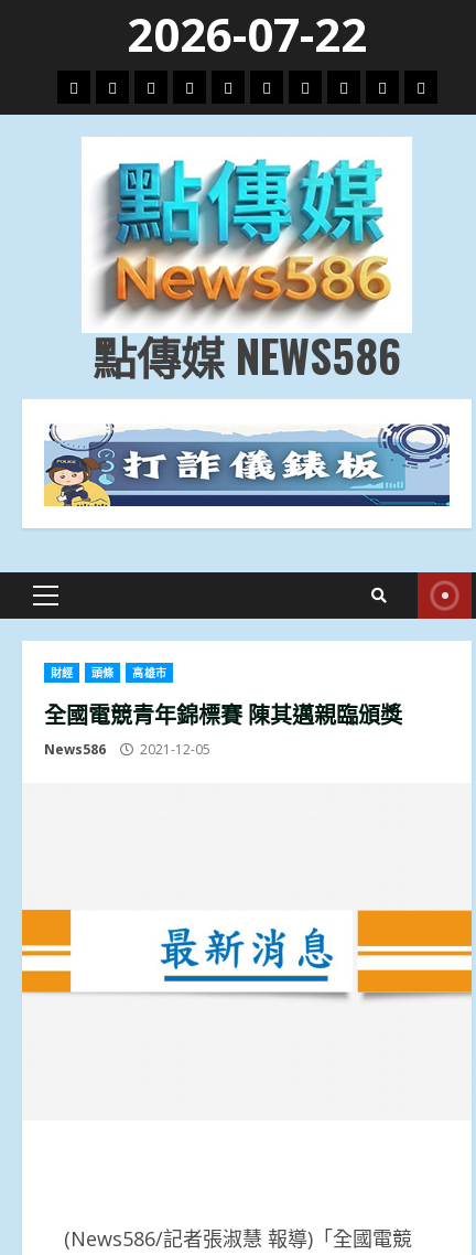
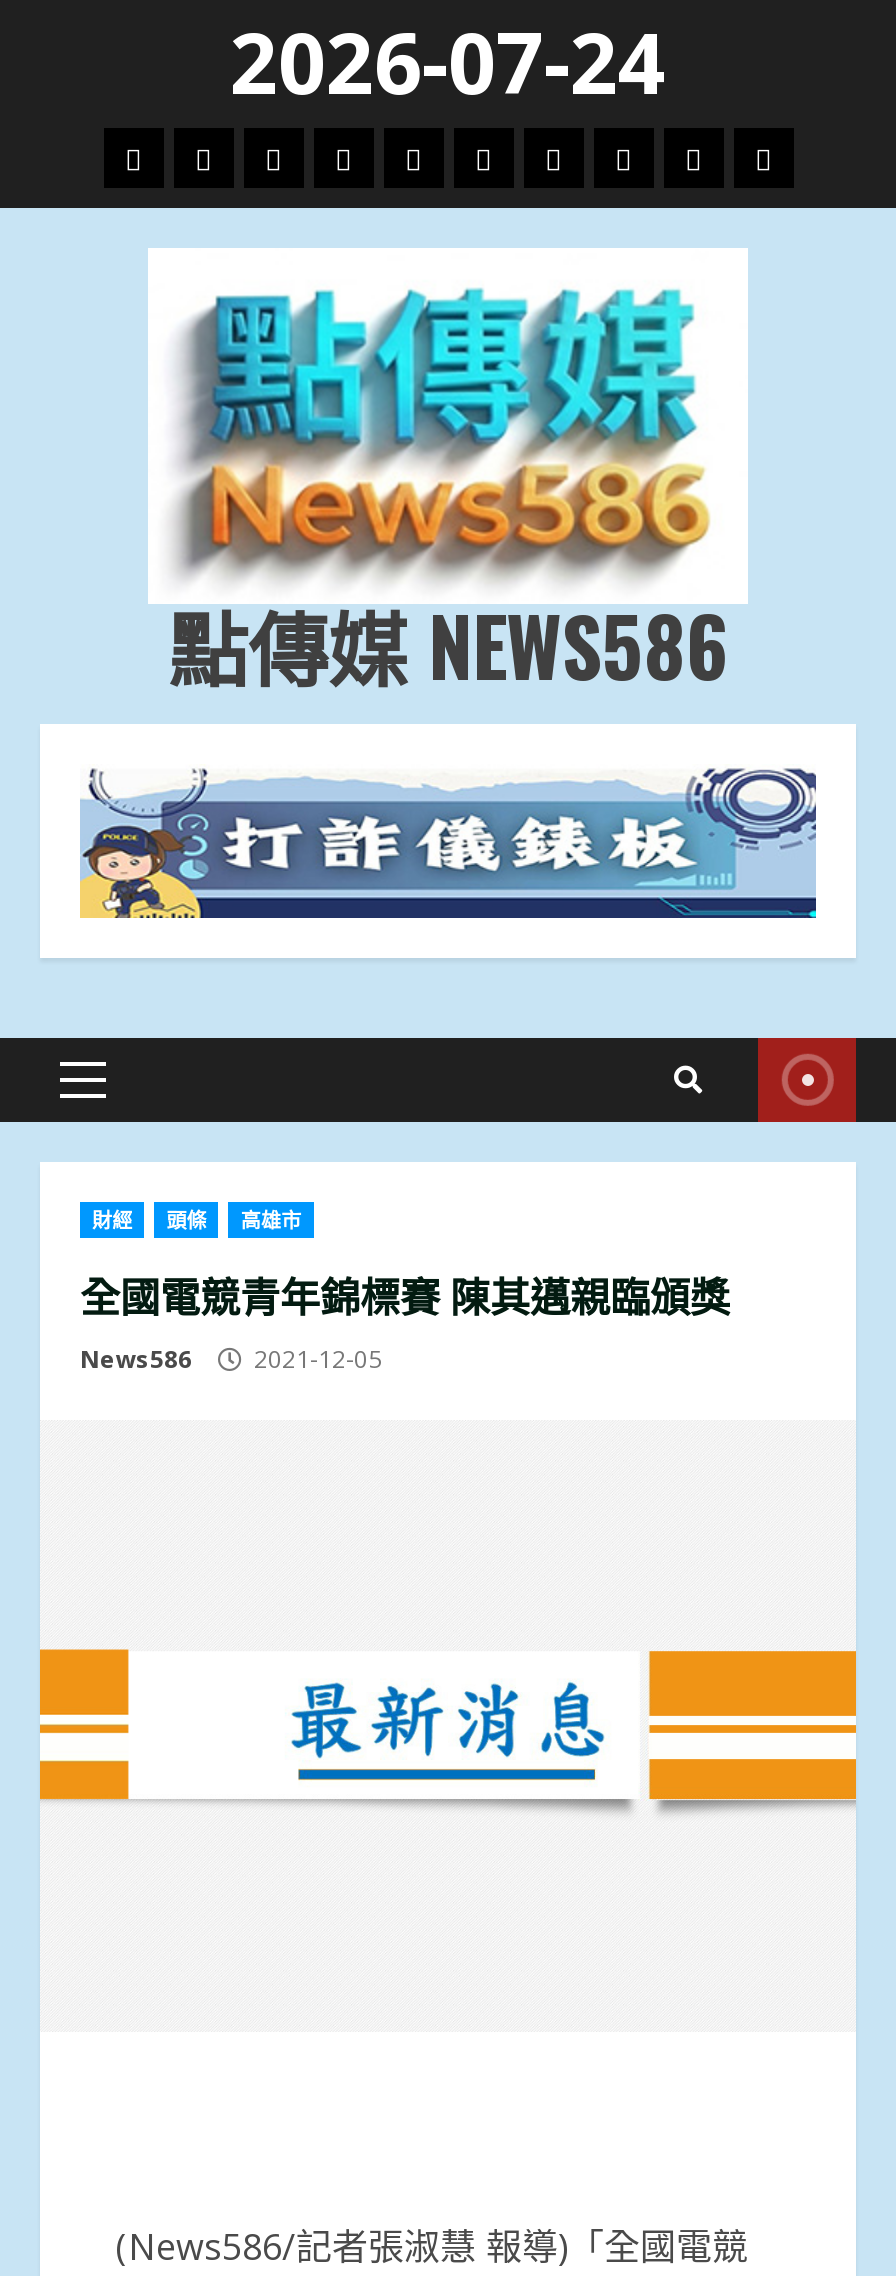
- 2026-07-22
+ 2026-07-24
